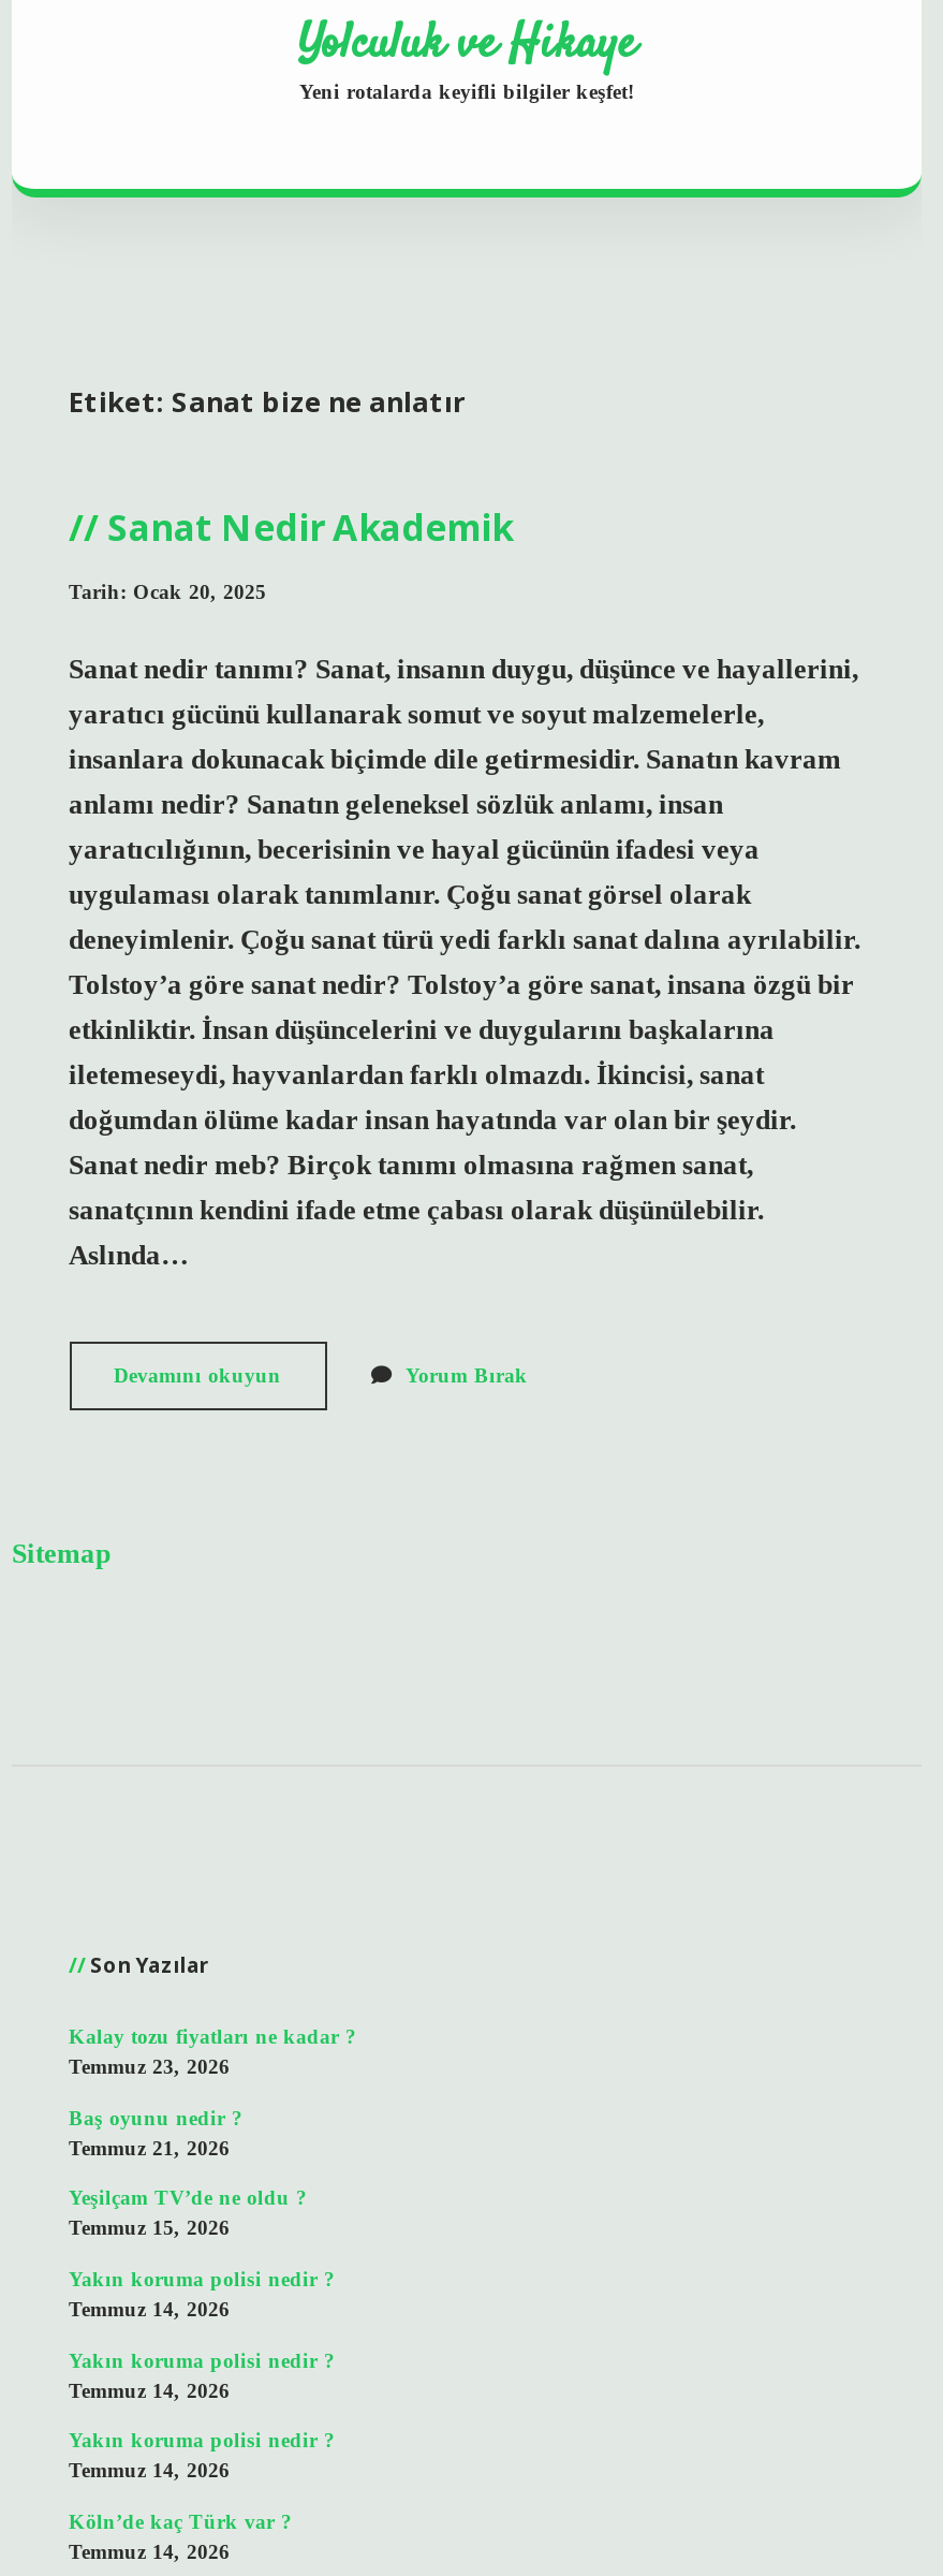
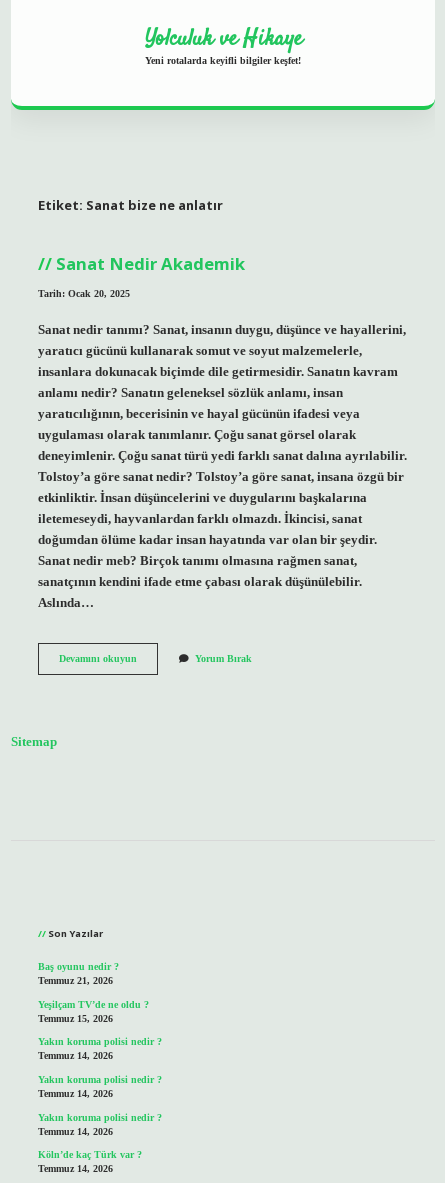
- Kalay tozu fiyatları ne kadar ?
- Temmuz 23, 2026
